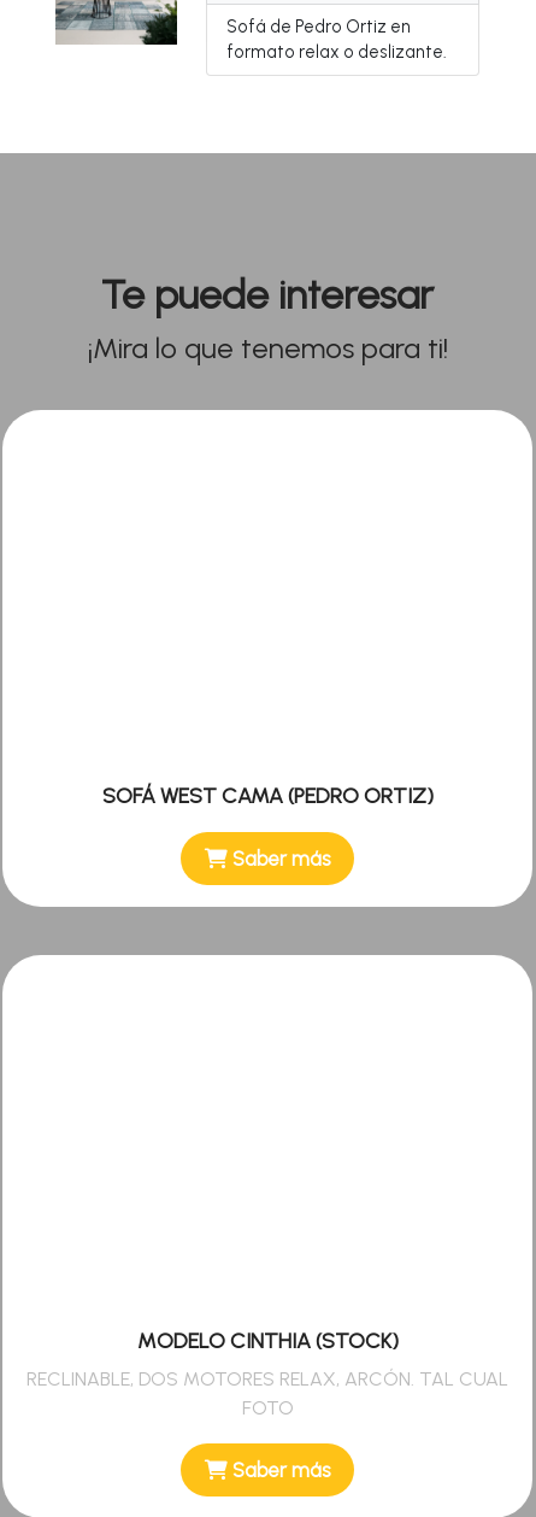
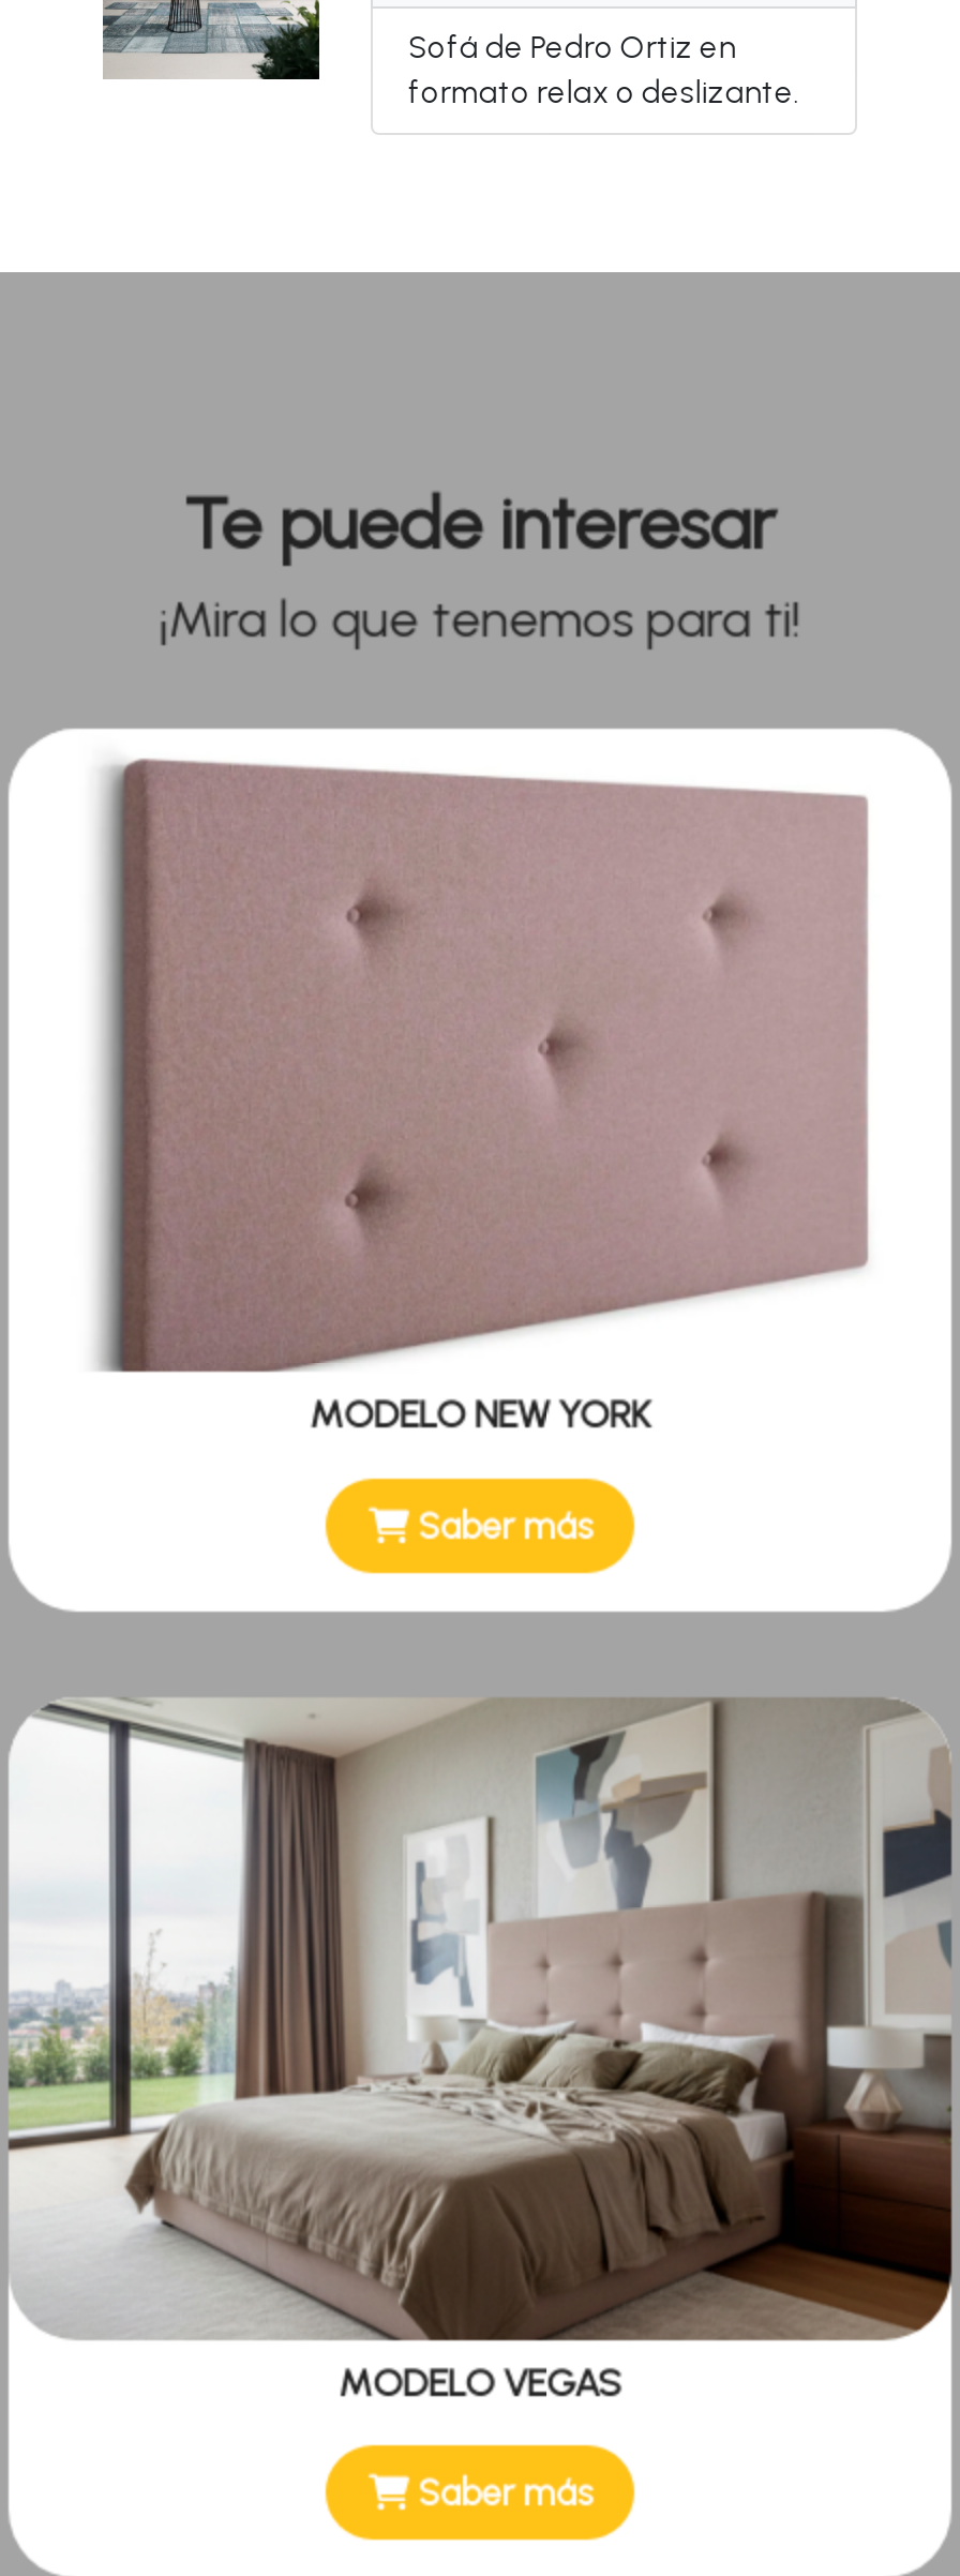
+ [image]

- SOFÁ WEST CAMA (PEDRO ORTIZ)
+ MODELO NEW YORK

+ [image]

- MODELO CINTHIA (STOCK)
- RECLINABLE, DOS MOTORES RELAX, ARCÓN. TAL CUAL
- FOTO
+ MODELO VEGAS
